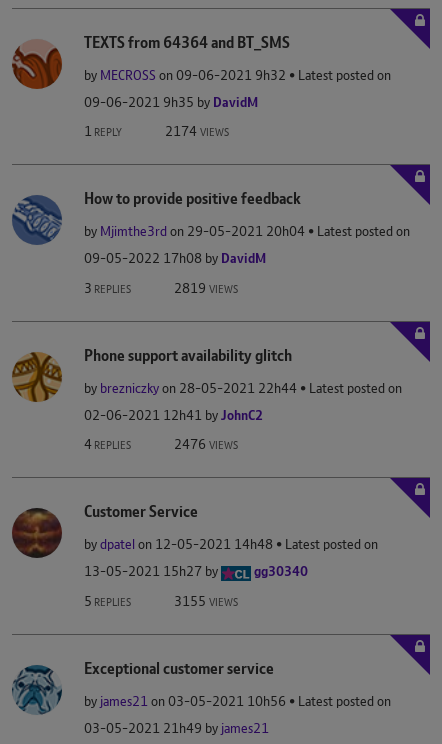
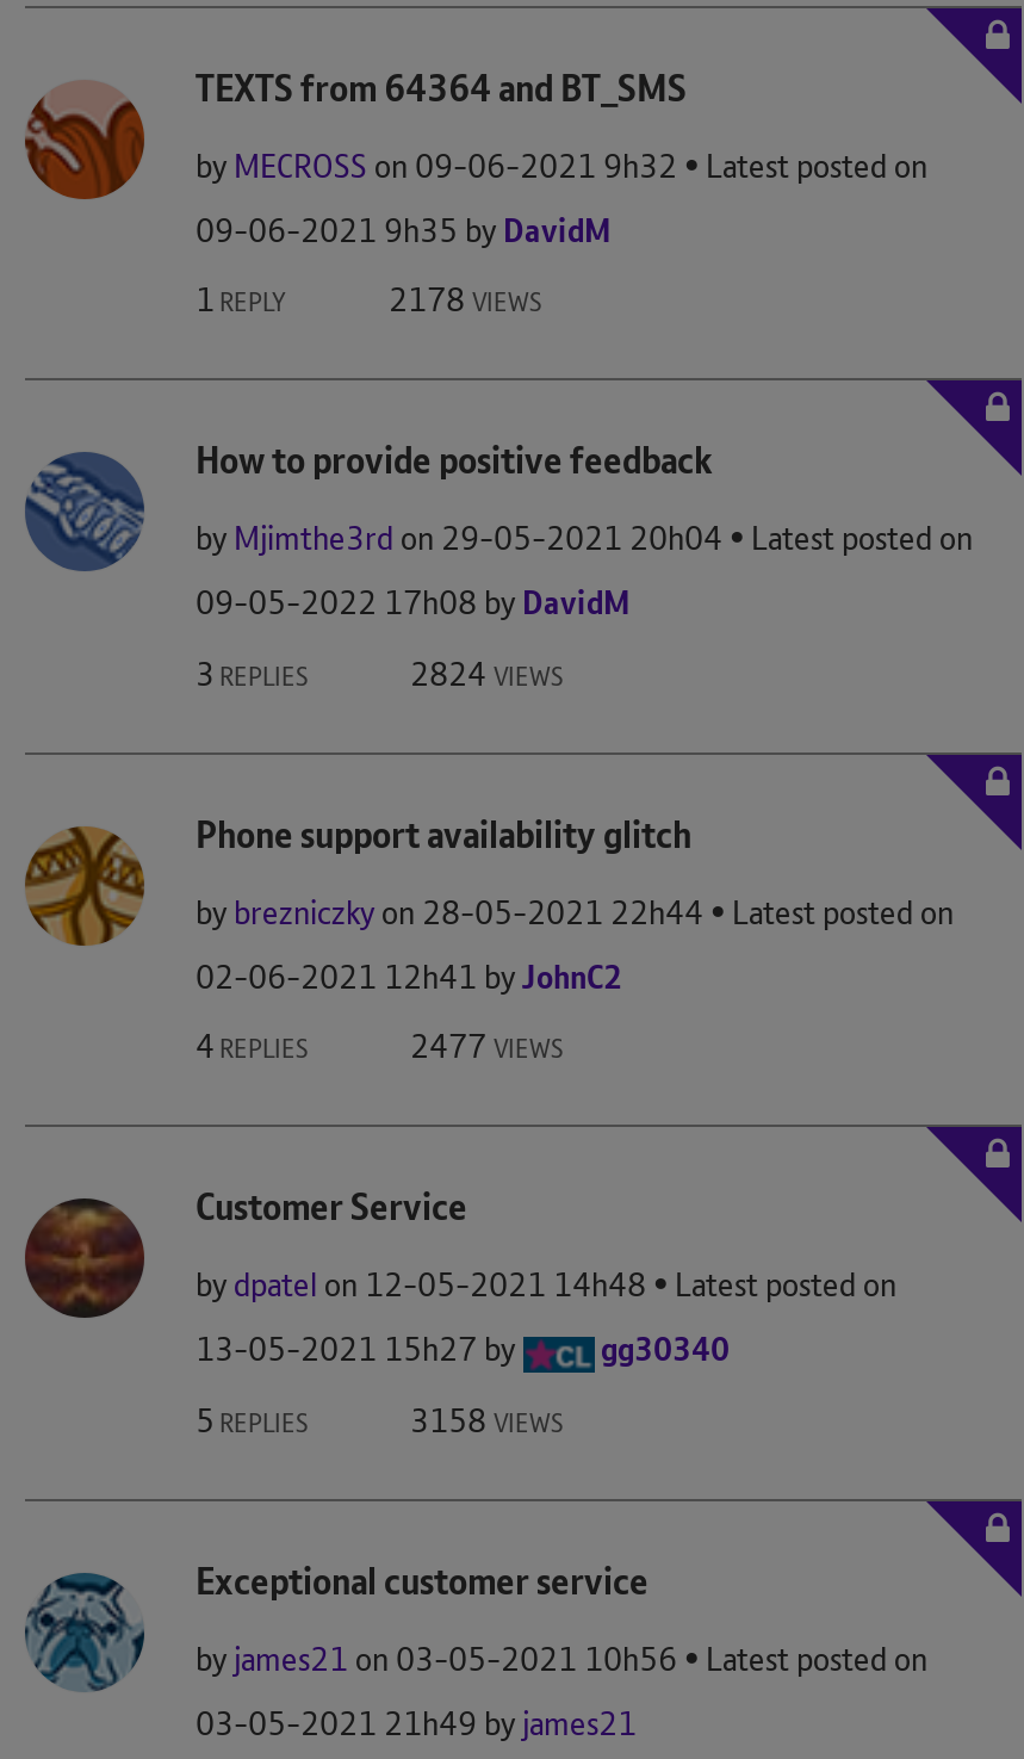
- 2174 VIEWS
+ 2178 VIEWS

- 2819 VIEWS
+ 2824 VIEWS

- 2476 VIEWS
+ 2477 VIEWS

- 3155 VIEWS
+ 3158 VIEWS
